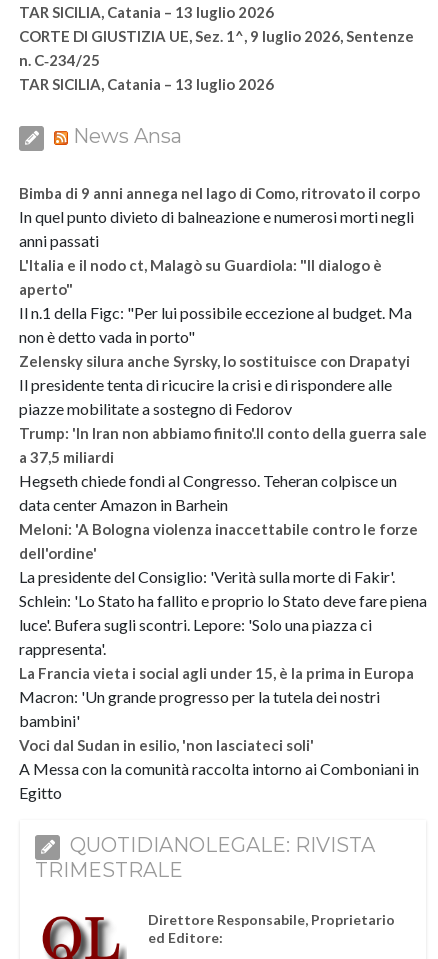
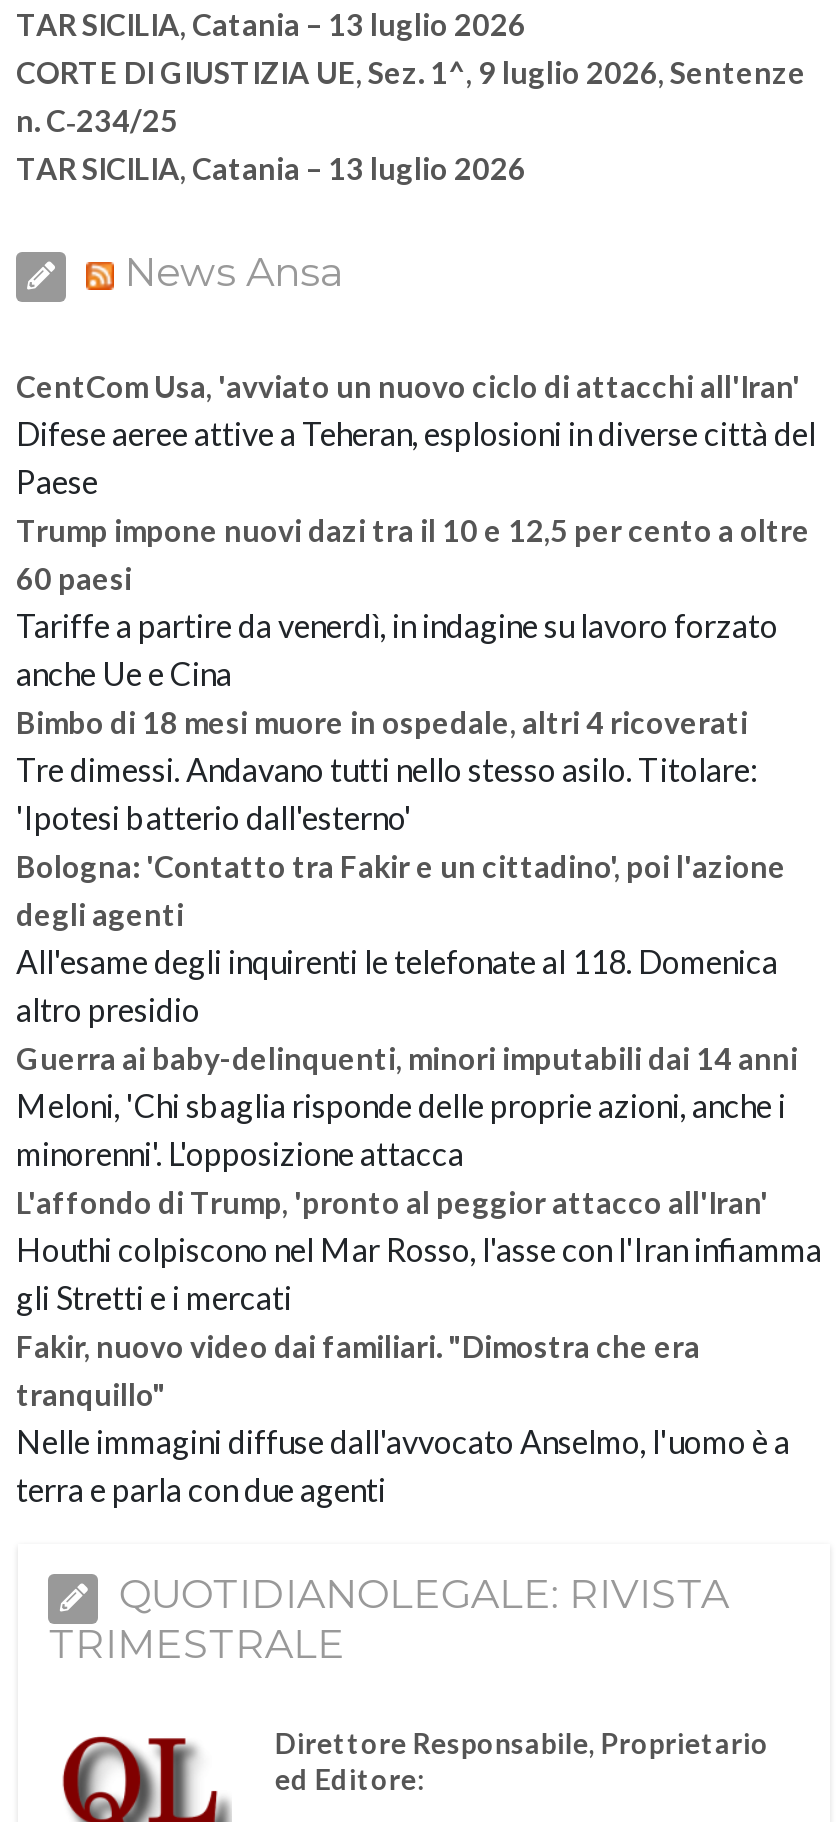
- Bimba di 9 anni annega nel lago di Como, ritrovato il corpo
- In quel punto divieto di balneazione e numerosi morti negli
- anni passati
- L'Italia e il nodo ct, Malagò su Guardiola: "Il dialogo è
- aperto"
- Il n.1 della Figc: "Per lui possibile eccezione al budget. Ma
- non è detto vada in porto"
- Zelensky silura anche Syrsky, lo sostituisce con Drapatyi
- Il presidente tenta di ricucire la crisi e di rispondere alle
- piazze mobilitate a sostegno di Fedorov
- Trump: 'In Iran non abbiamo finito'.Il conto della guerra sale
- a 37,5 miliardi
- Hegseth chiede fondi al Congresso. Teheran colpisce un
- data center Amazon in Barhein
- Meloni: 'A Bologna violenza inaccettabile contro le forze
- dell'ordine'
- La presidente del Consiglio: 'Verità sulla morte di Fakir'.
- Schlein: 'Lo Stato ha fallito e proprio lo Stato deve fare piena
- luce'. Bufera sugli scontri. Lepore: 'Solo una piazza ci
- rappresenta'.
- La Francia vieta i social agli under 15, è la prima in Europa
- Macron: 'Un grande progresso per la tutela dei nostri
- bambini'
- Voci dal Sudan in esilio, 'non lasciateci soli'
- A Messa con la comunità raccolta intorno ai Comboniani in
- Egitto
+ CentCom Usa, 'avviato un nuovo ciclo di attacchi all'Iran'
+ Difese aeree attive a Teheran, esplosioni in diverse città del
+ Paese
+ Trump impone nuovi dazi tra il 10 e 12,5 per cento a oltre
+ 60 paesi
+ Tariffe a partire da venerdì, in indagine su lavoro forzato
+ anche Ue e Cina
+ Bimbo di 18 mesi muore in ospedale, altri 4 ricoverati
+ Tre dimessi. Andavano tutti nello stesso asilo. Titolare:
+ 'Ipotesi batterio dall'esterno'
+ Bologna: 'Contatto tra Fakir e un cittadino', poi l'azione
+ degli agenti
+ All'esame degli inquirenti le telefonate al 118. Domenica
+ altro presidio
+ Guerra ai baby-delinquenti, minori imputabili dai 14 anni
+ Meloni, 'Chi sbaglia risponde delle proprie azioni, anche i
+ minorenni'. L'opposizione attacca
+ L'affondo di Trump, 'pronto al peggior attacco all'Iran'
+ Houthi colpiscono nel Mar Rosso, l'asse con l'Iran infiamma
+ gli Stretti e i mercati
+ Fakir, nuovo video dai familiari. "Dimostra che era
+ tranquillo"
+ Nelle immagini diffuse dall'avvocato Anselmo, l'uomo è a
+ terra e parla con due agenti
